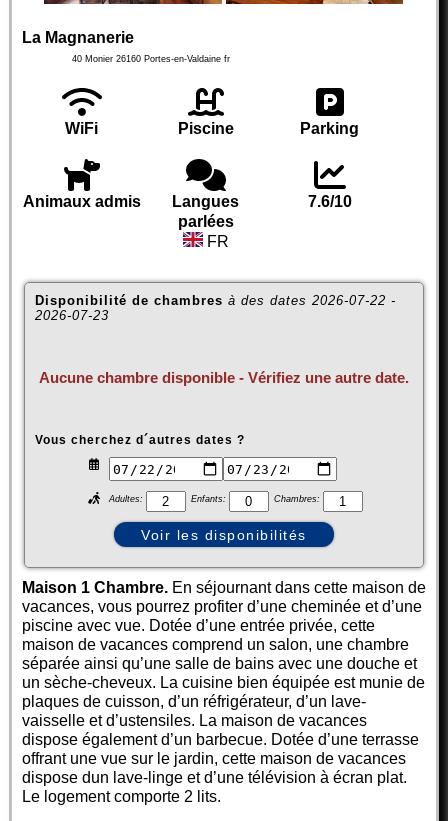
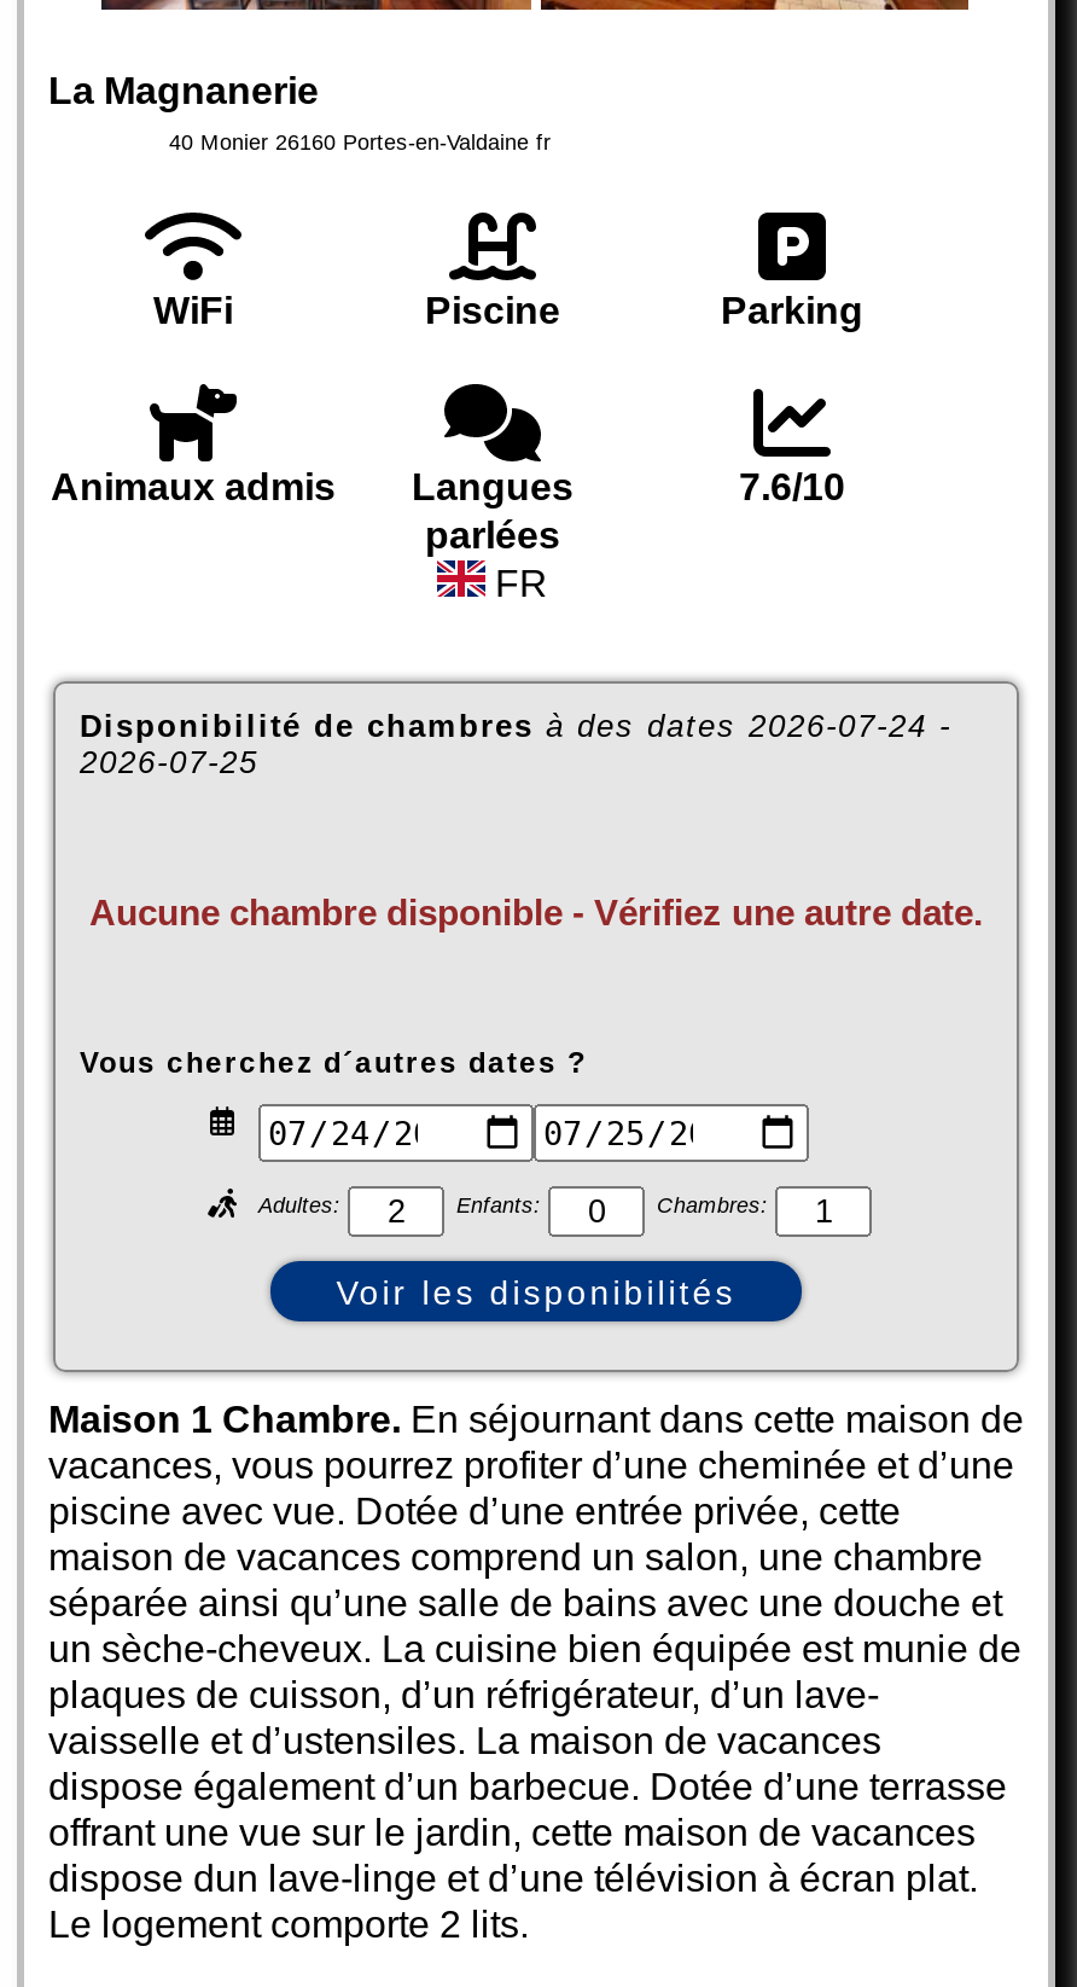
- Disponibilité de chambres à des dates 2026-07-22 -
+ Disponibilité de chambres à des dates 2026-07-24 -

- 2026-07-23
+ 2026-07-25
